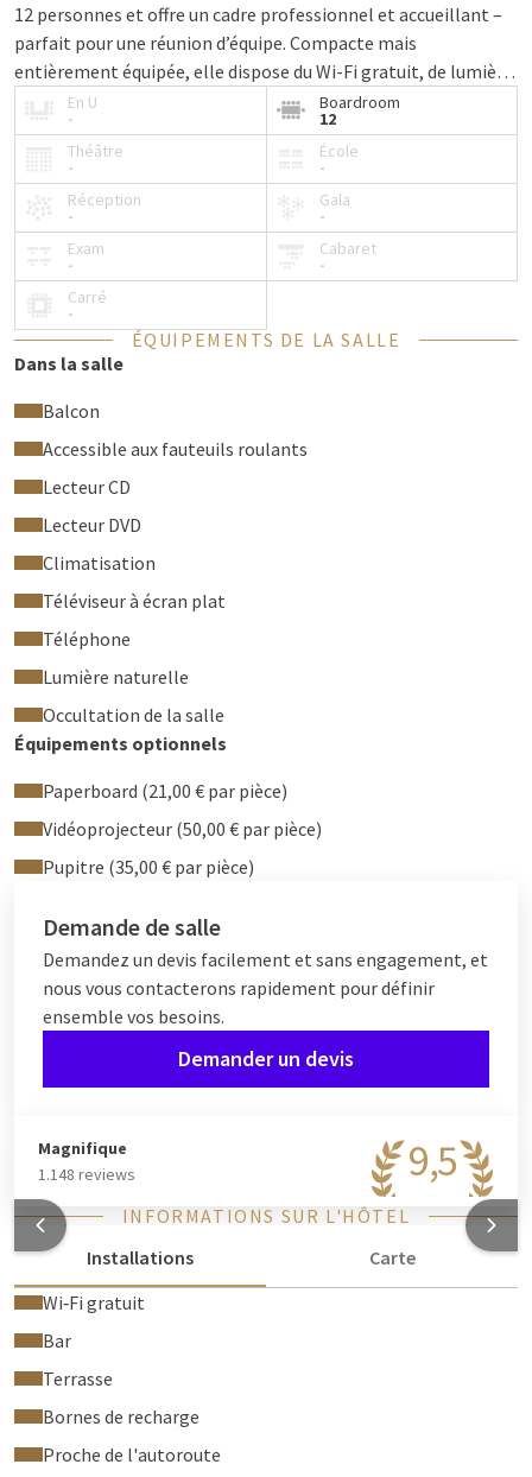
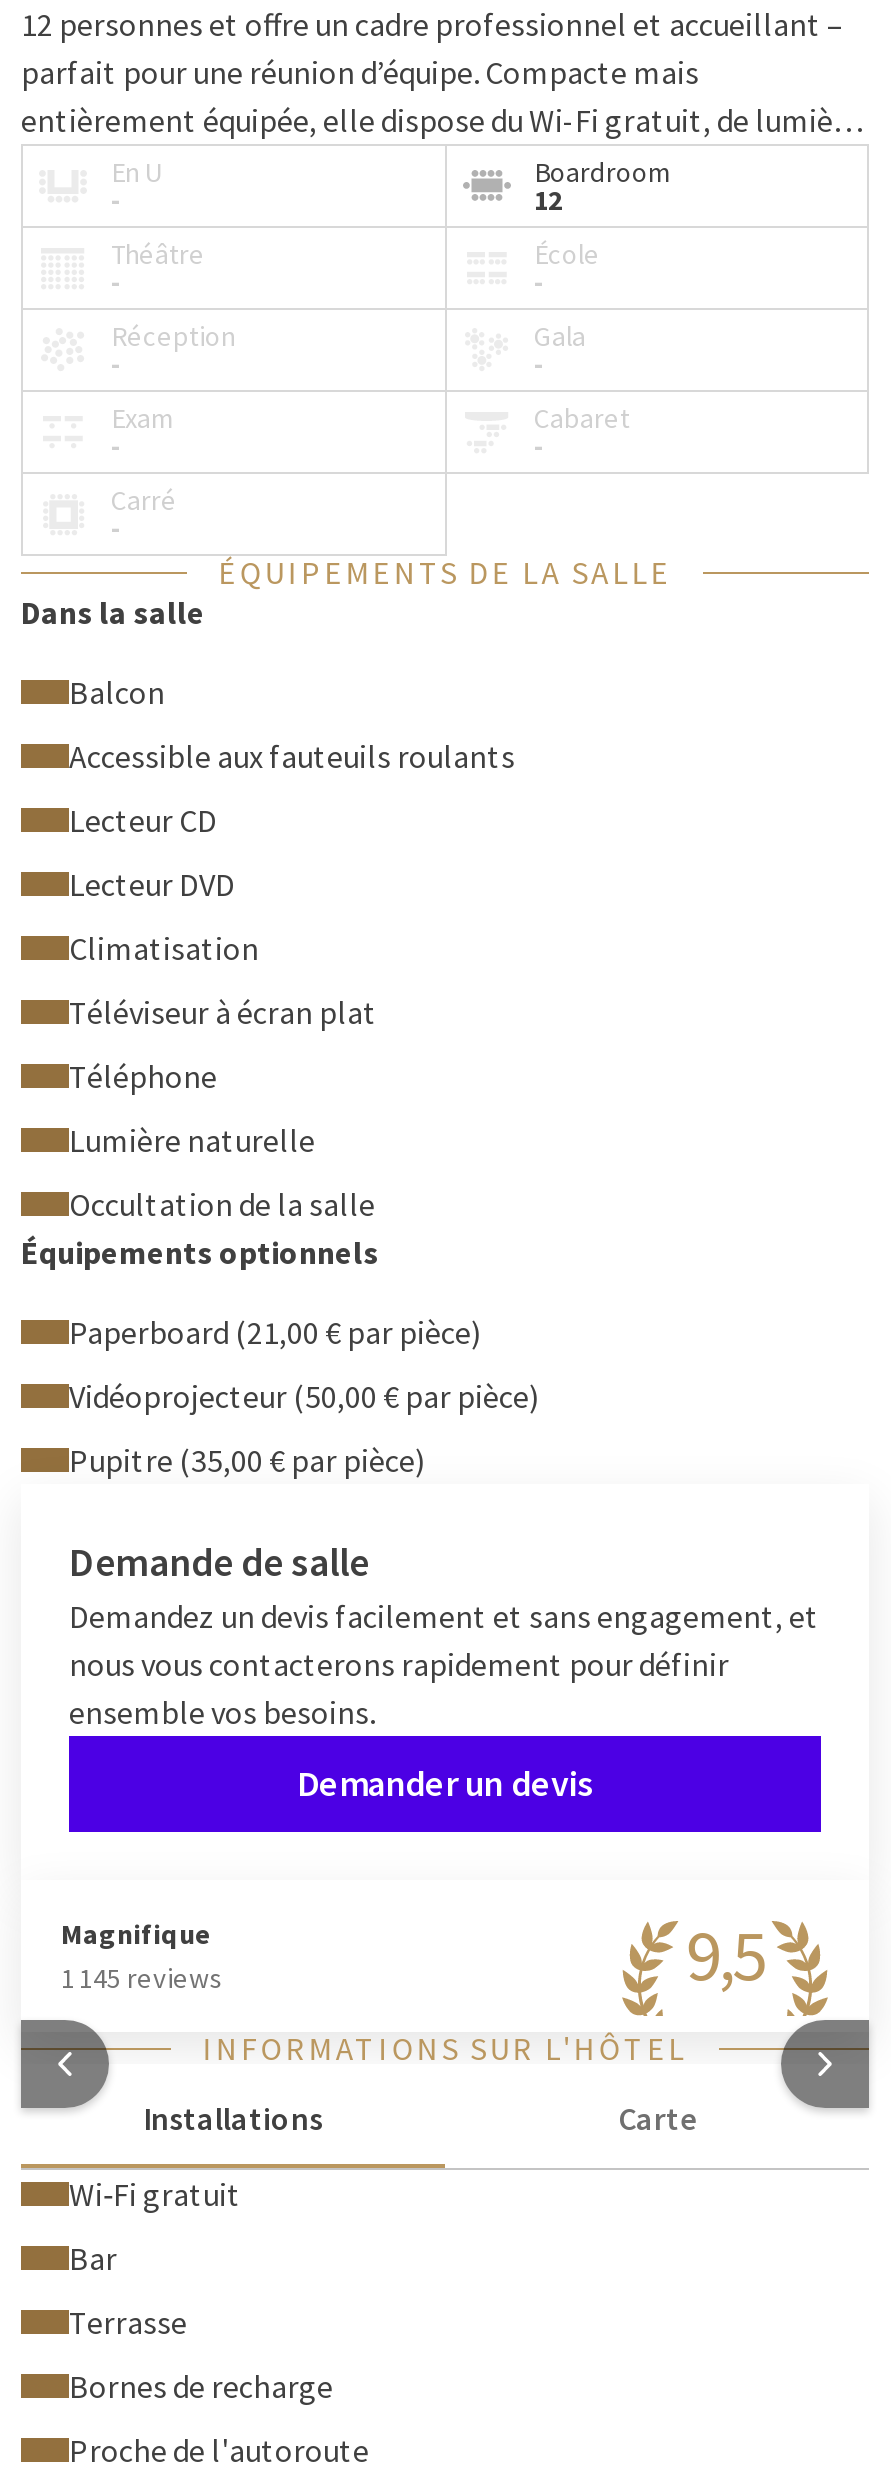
- 1.148 reviews
+ 1 145 reviews
